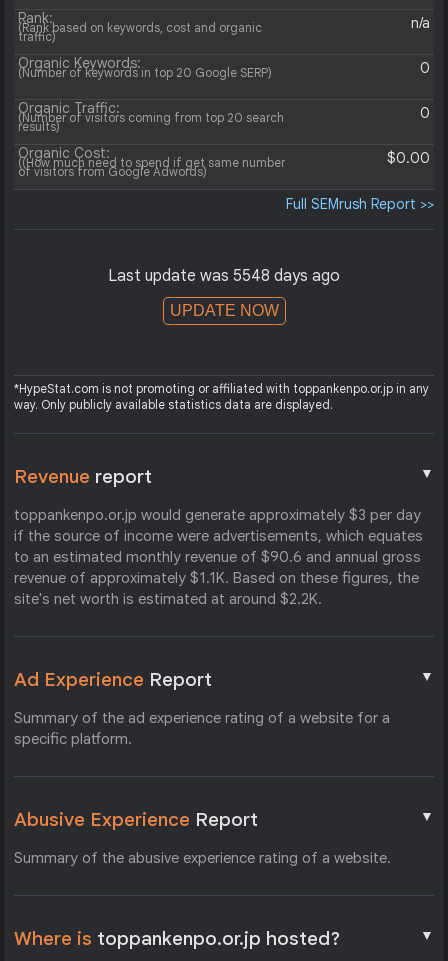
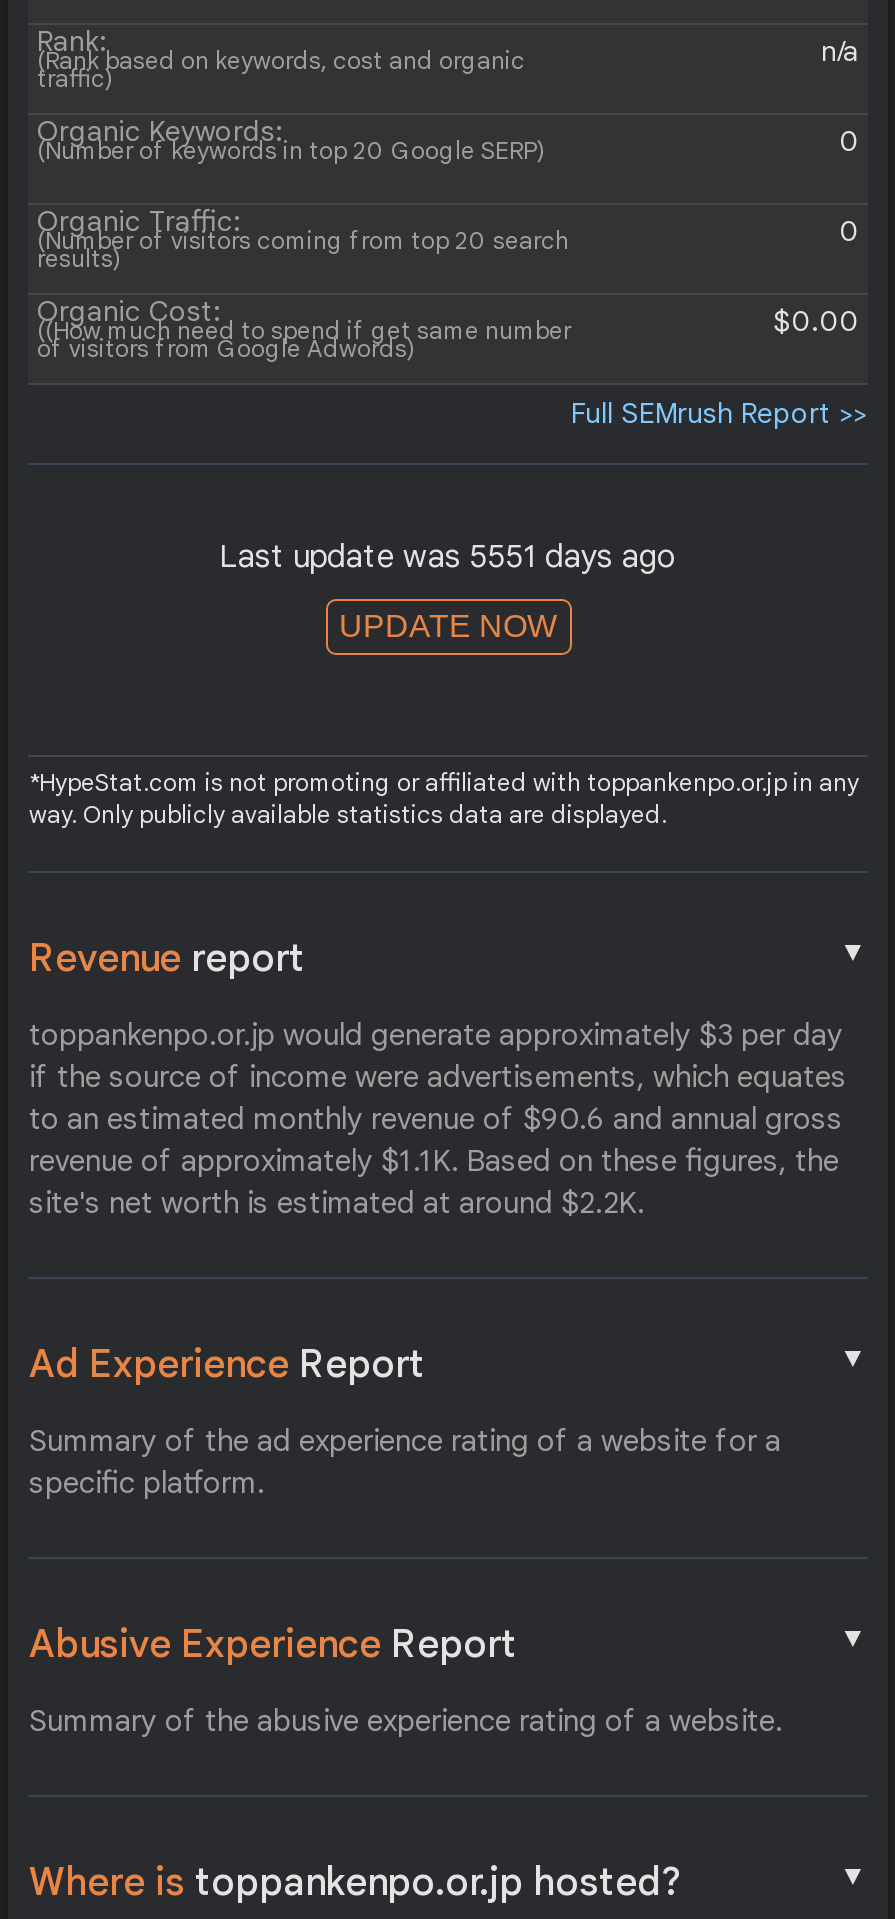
- Last update was 5548 days ago
+ Last update was 5551 days ago
